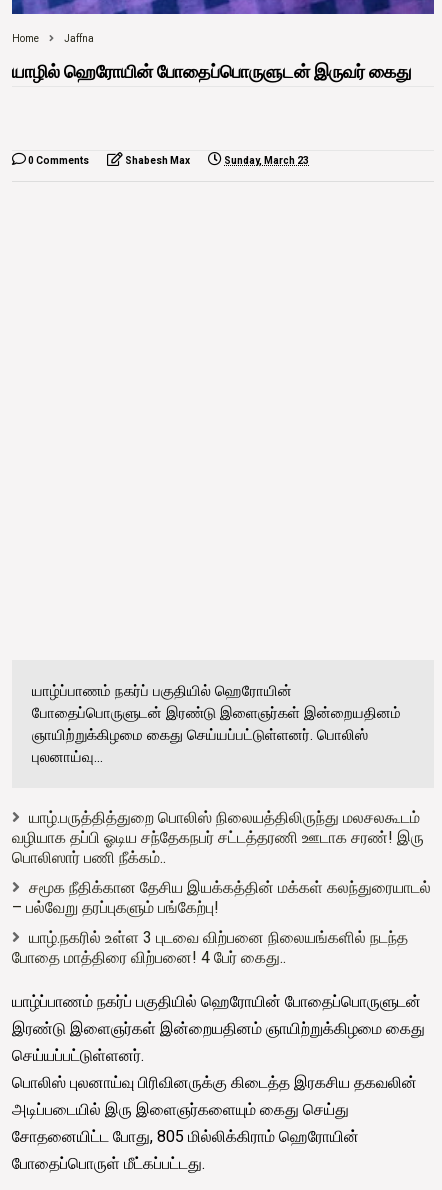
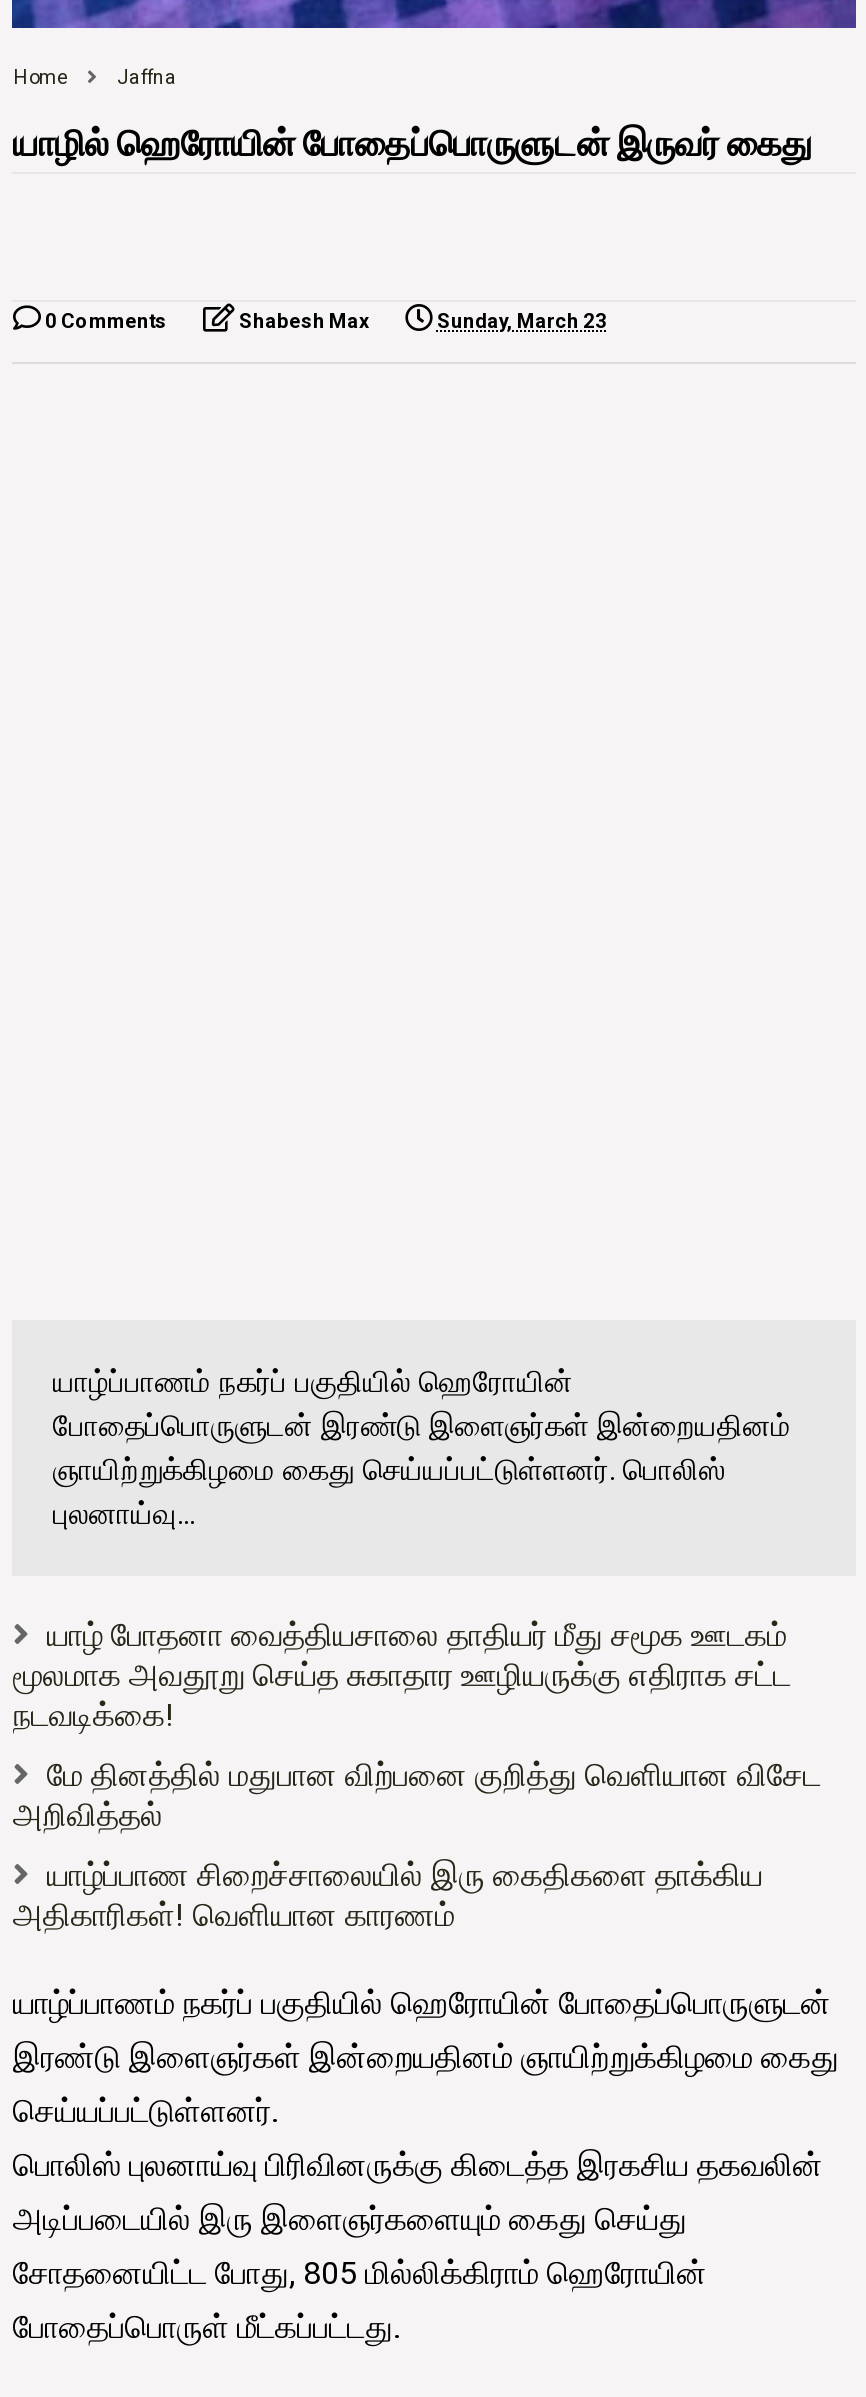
- யாழ்.பருத்தித்துறை பொலிஸ் நிலையத்திலிருந்து மலசலகூடம்
- வழியாக தப்பி ஓடிய சந்தேகநபர் சட்டத்தரணி ஊடாக சரண்! இரு
- பொலிஸார் பணி நீக்கம்..
+ யாழ் போதனா வைத்தியசாலை தாதியர் மீது சமூக ஊடகம்
+ மூலமாக அவதூறு செய்த சுகாதார ஊழியருக்கு எதிராக சட்ட
+ நடவடிக்கை!

- சமூக நீதிக்கான தேசிய இயக்கத்தின் மக்கள் கலந்துரையாடல்
- – பல்வேறு தரப்புகளும் பங்கேற்பு!
+ மே தினத்தில் மதுபான விற்பனை குறித்து வெளியான விசேட
+ அறிவித்தல்

- யாழ்.நகரில் உள்ள 3 புடவை விற்பனை நிலையங்களில் நடந்த
- போதை மாத்திரை விற்பனை! 4 பேர் கைது..
+ யாழ்ப்பாண சிறைச்சாலையில் இரு கைதிகளை தாக்கிய
+ அதிகாரிகள்! வெளியான காரணம்
